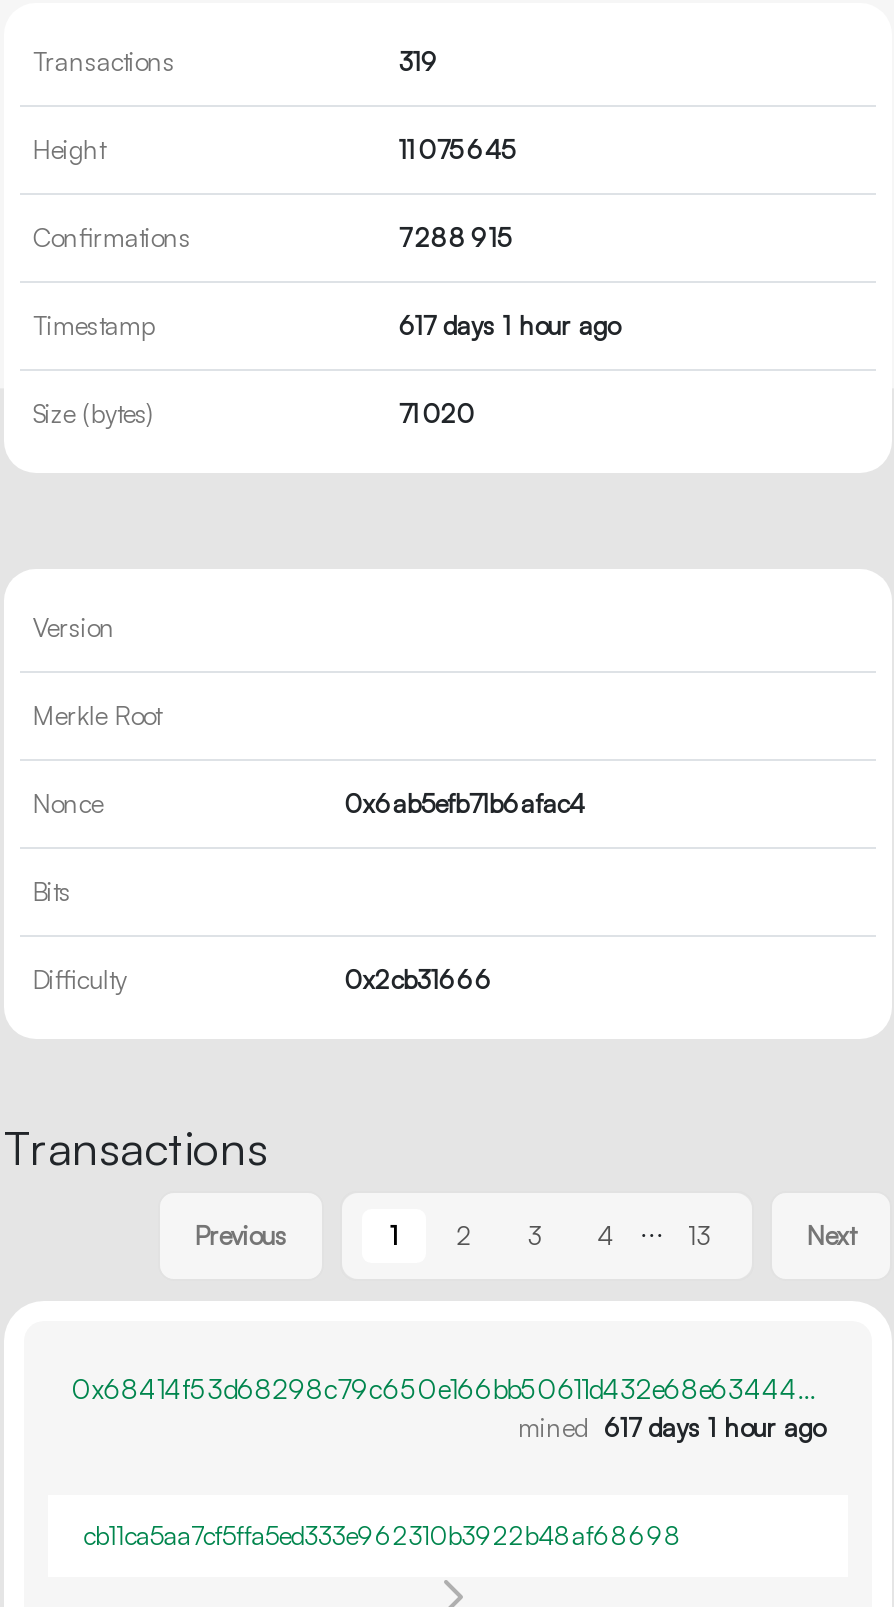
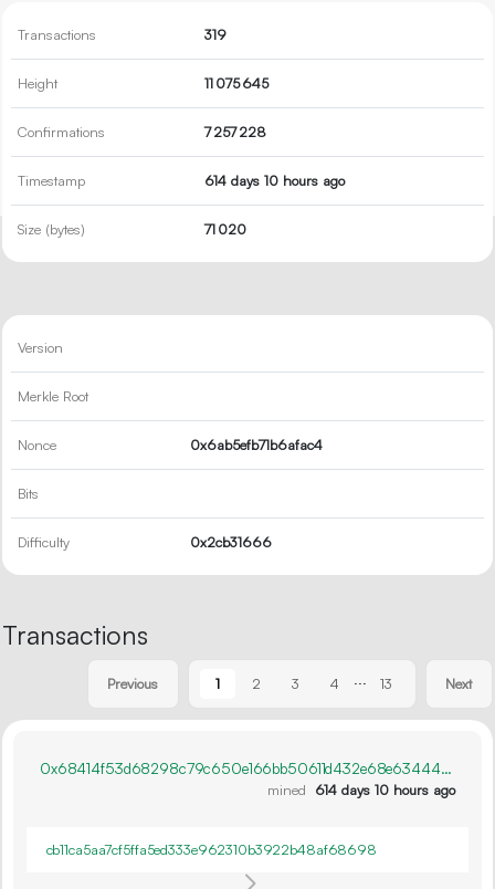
- 7 288 915
+ 7 257 228

- 617 days 1 hour ago
+ 614 days 10 hours ago

- mined 617 days 1 hour ago
+ mined 614 days 10 hours ago
